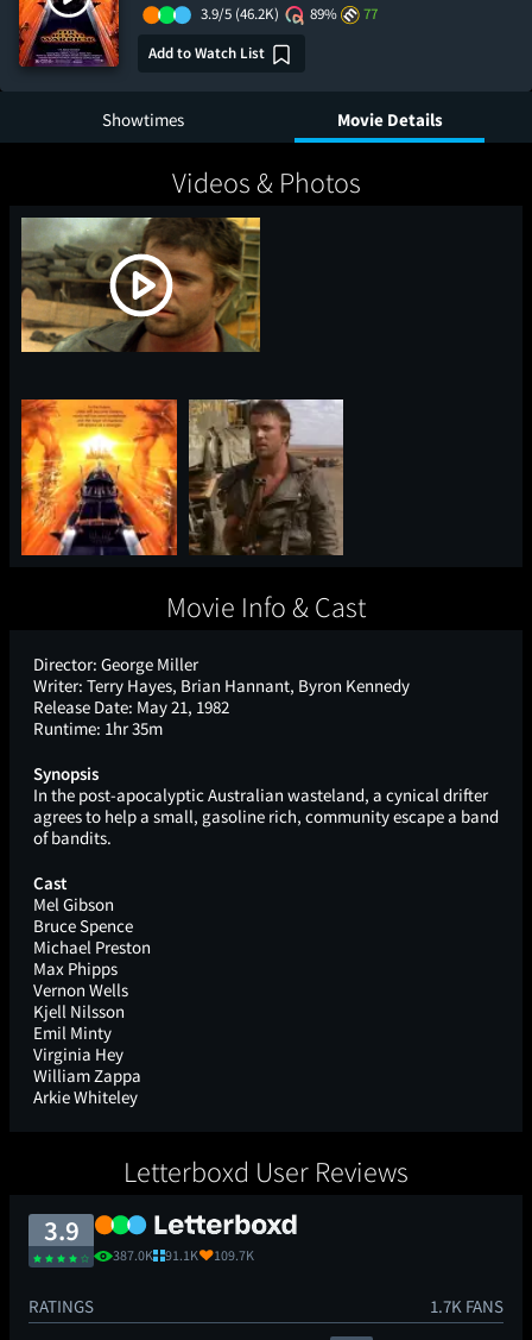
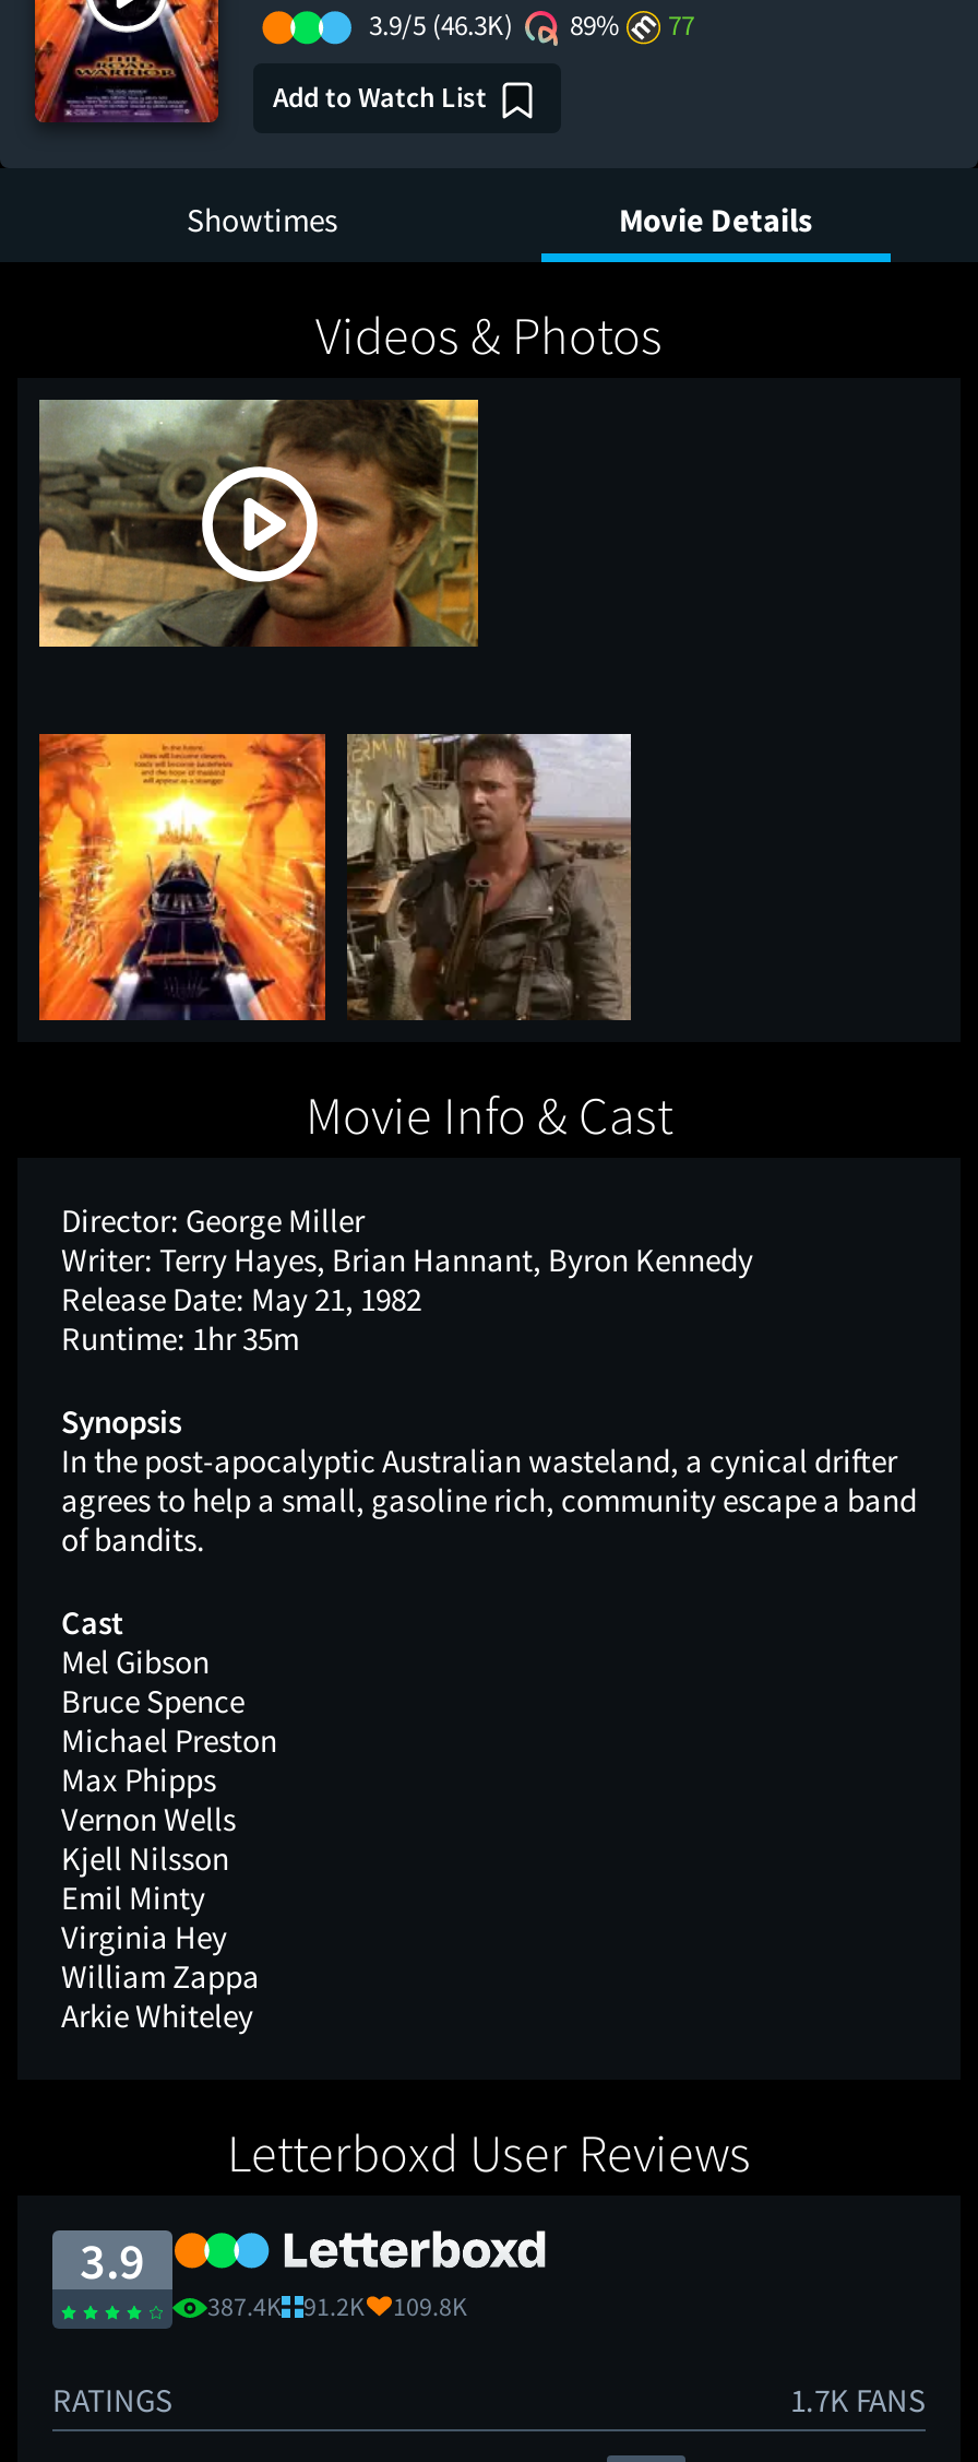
- 3.9/5 (46.2K) 89% 77
+ 3.9/5 (46.3K) 89% 77

- 387.0K
- 91.1K
- 109.7K
+ 387.4K
+ 91.2K
+ 109.8K
